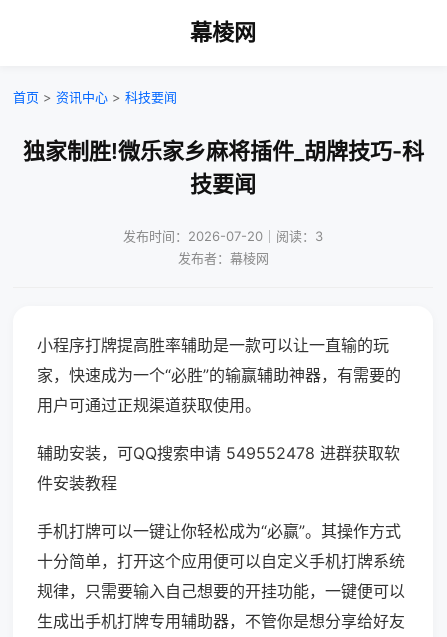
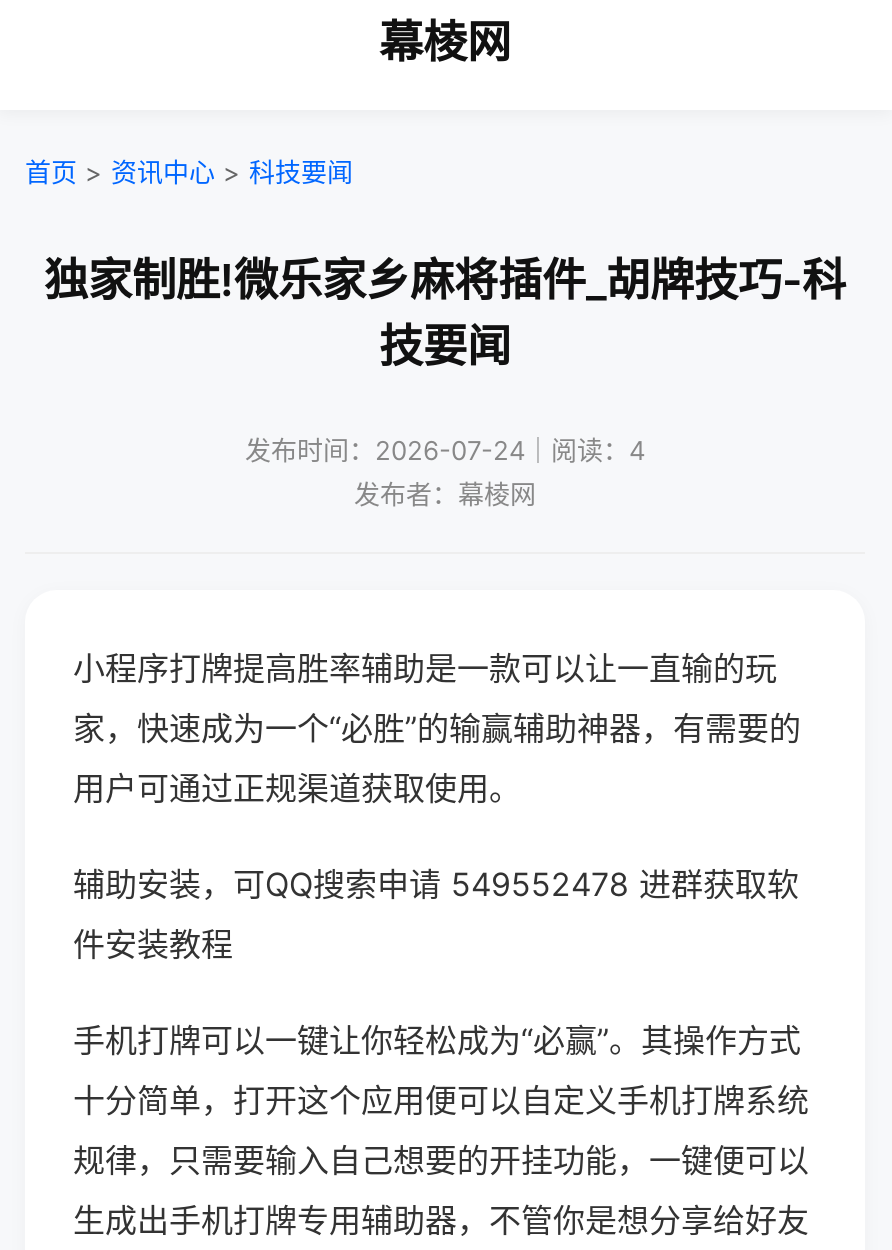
- 发布时间：2026-07-20｜阅读：3
+ 发布时间：2026-07-24｜阅读：4
